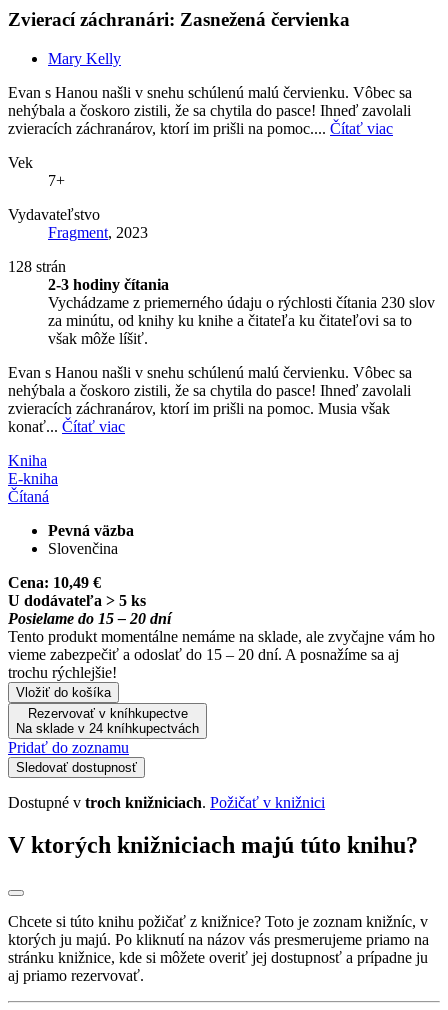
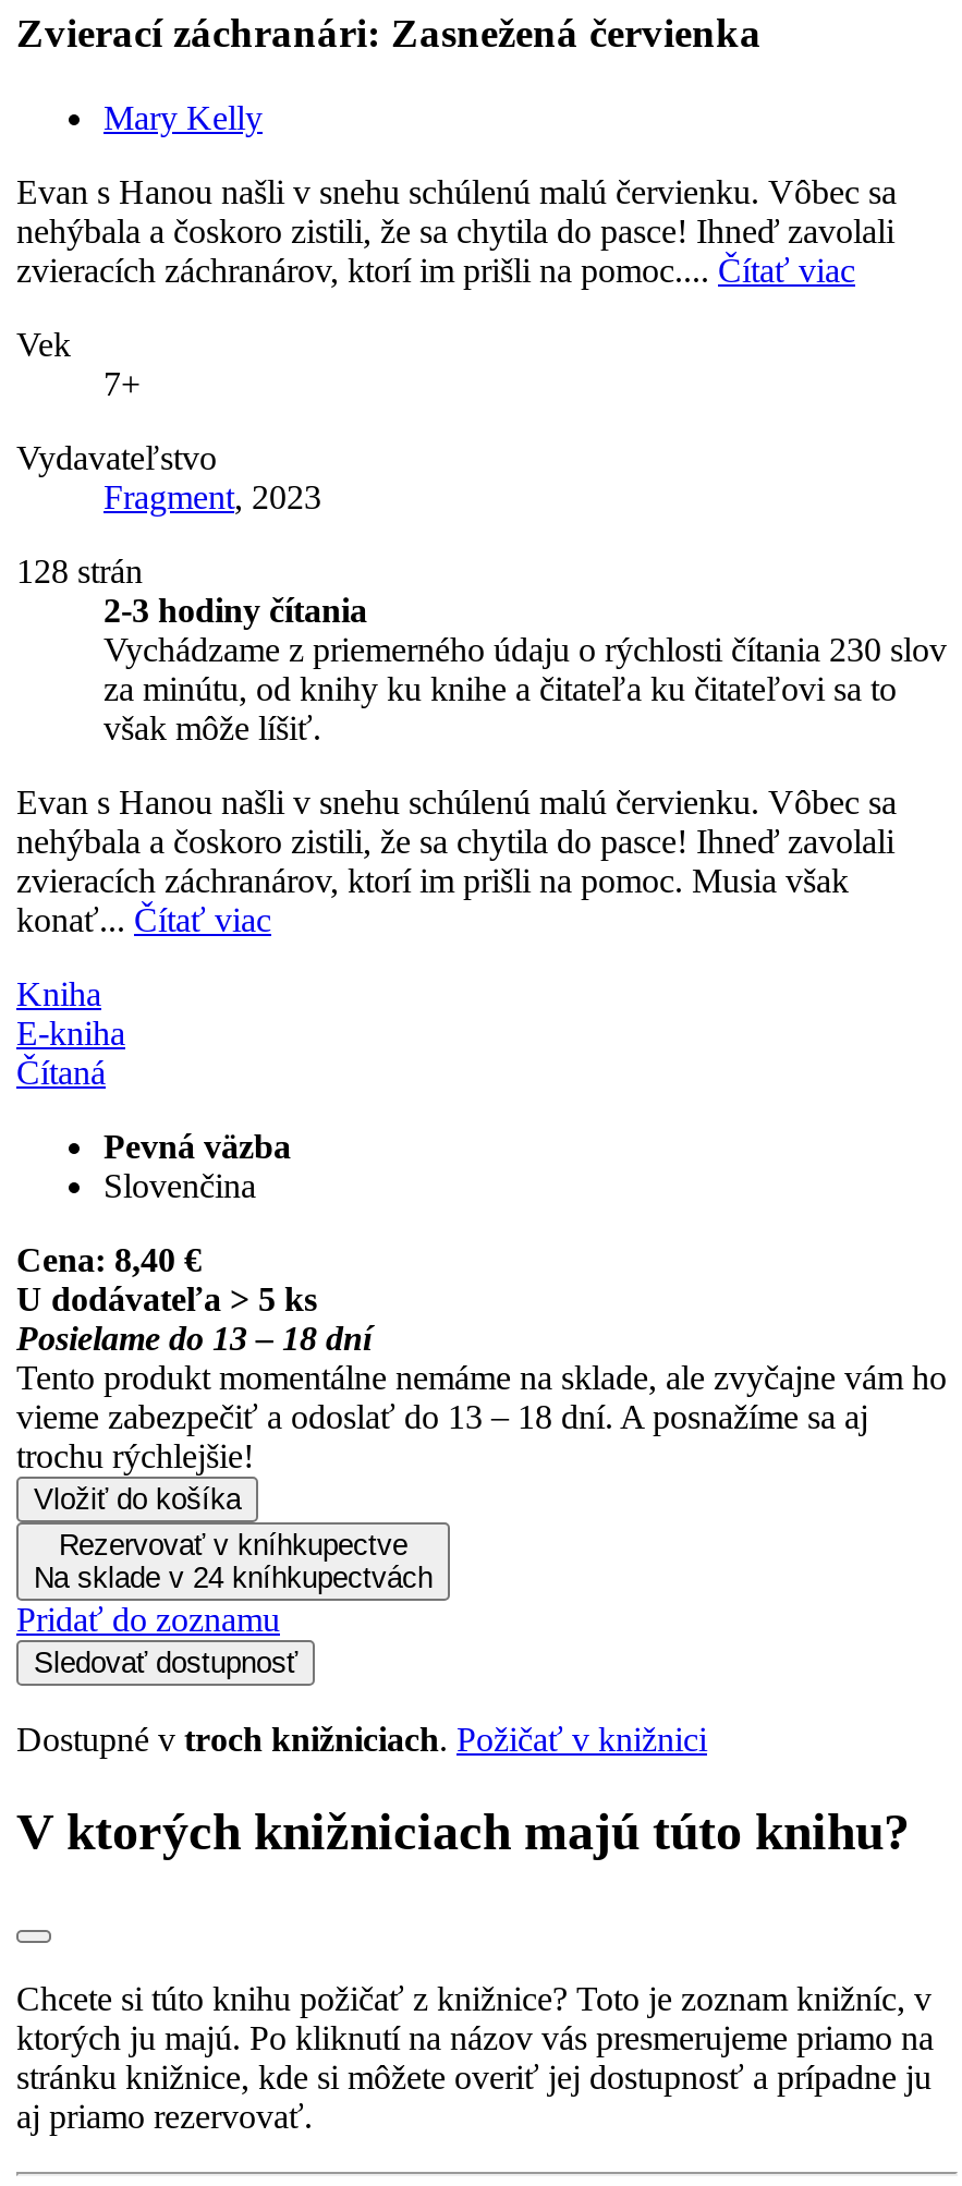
- Cena: 10,49 €
+ Cena: 8,40 €

- Posielame do 15 – 20 dní
+ Posielame do 13 – 18 dní

- vieme zabezpečiť a odoslať do 15 – 20 dní. A posnažíme sa aj
+ vieme zabezpečiť a odoslať do 13 – 18 dní. A posnažíme sa aj
